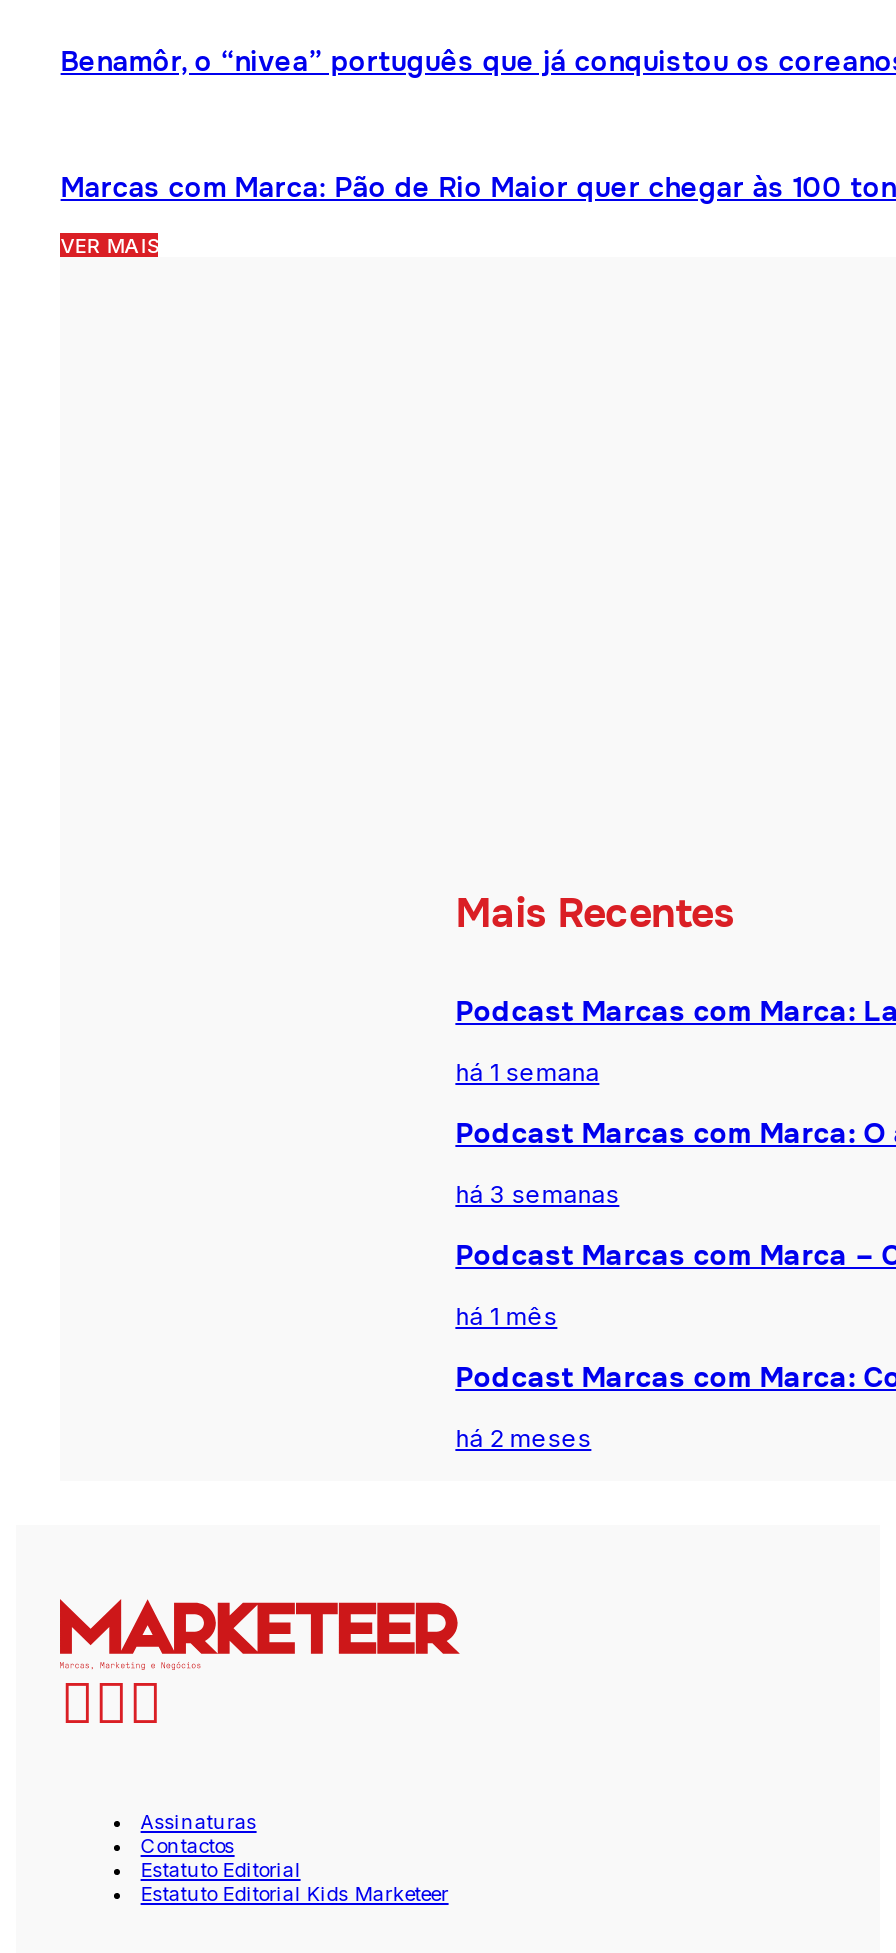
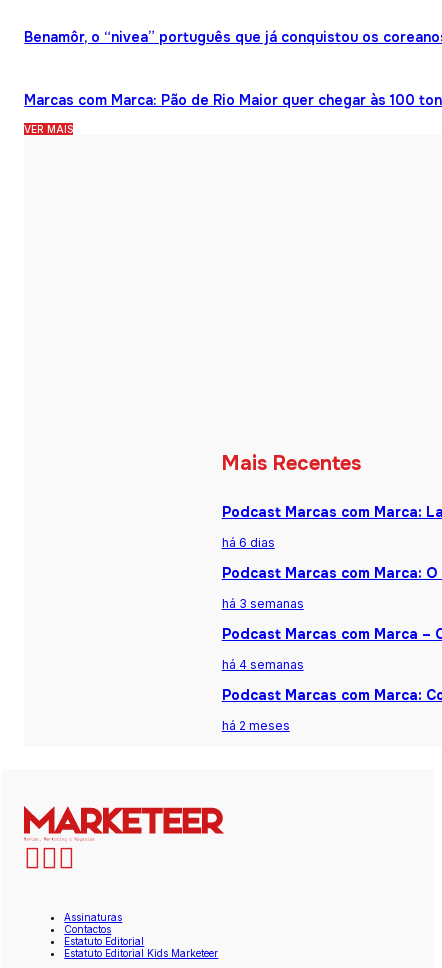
- há 1 semana
+ há 6 dias

- há 1 mês
+ há 4 semanas
